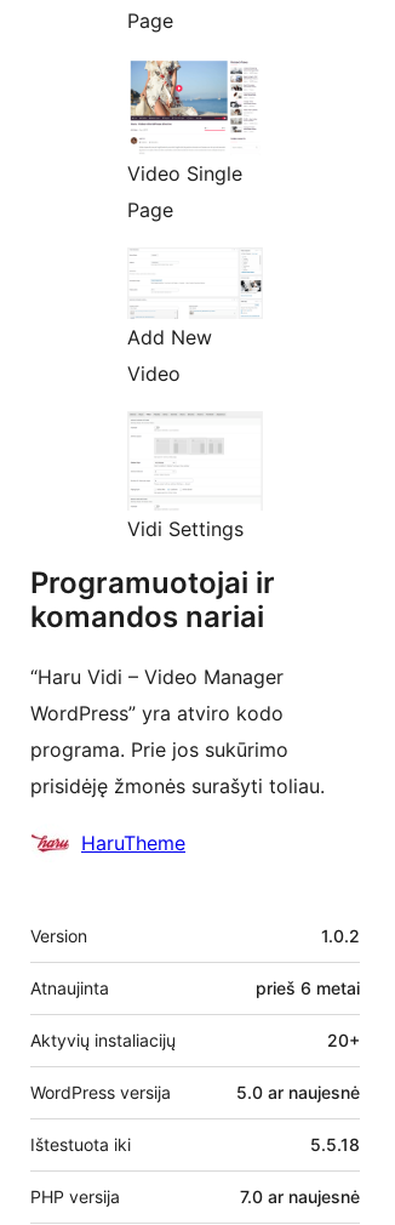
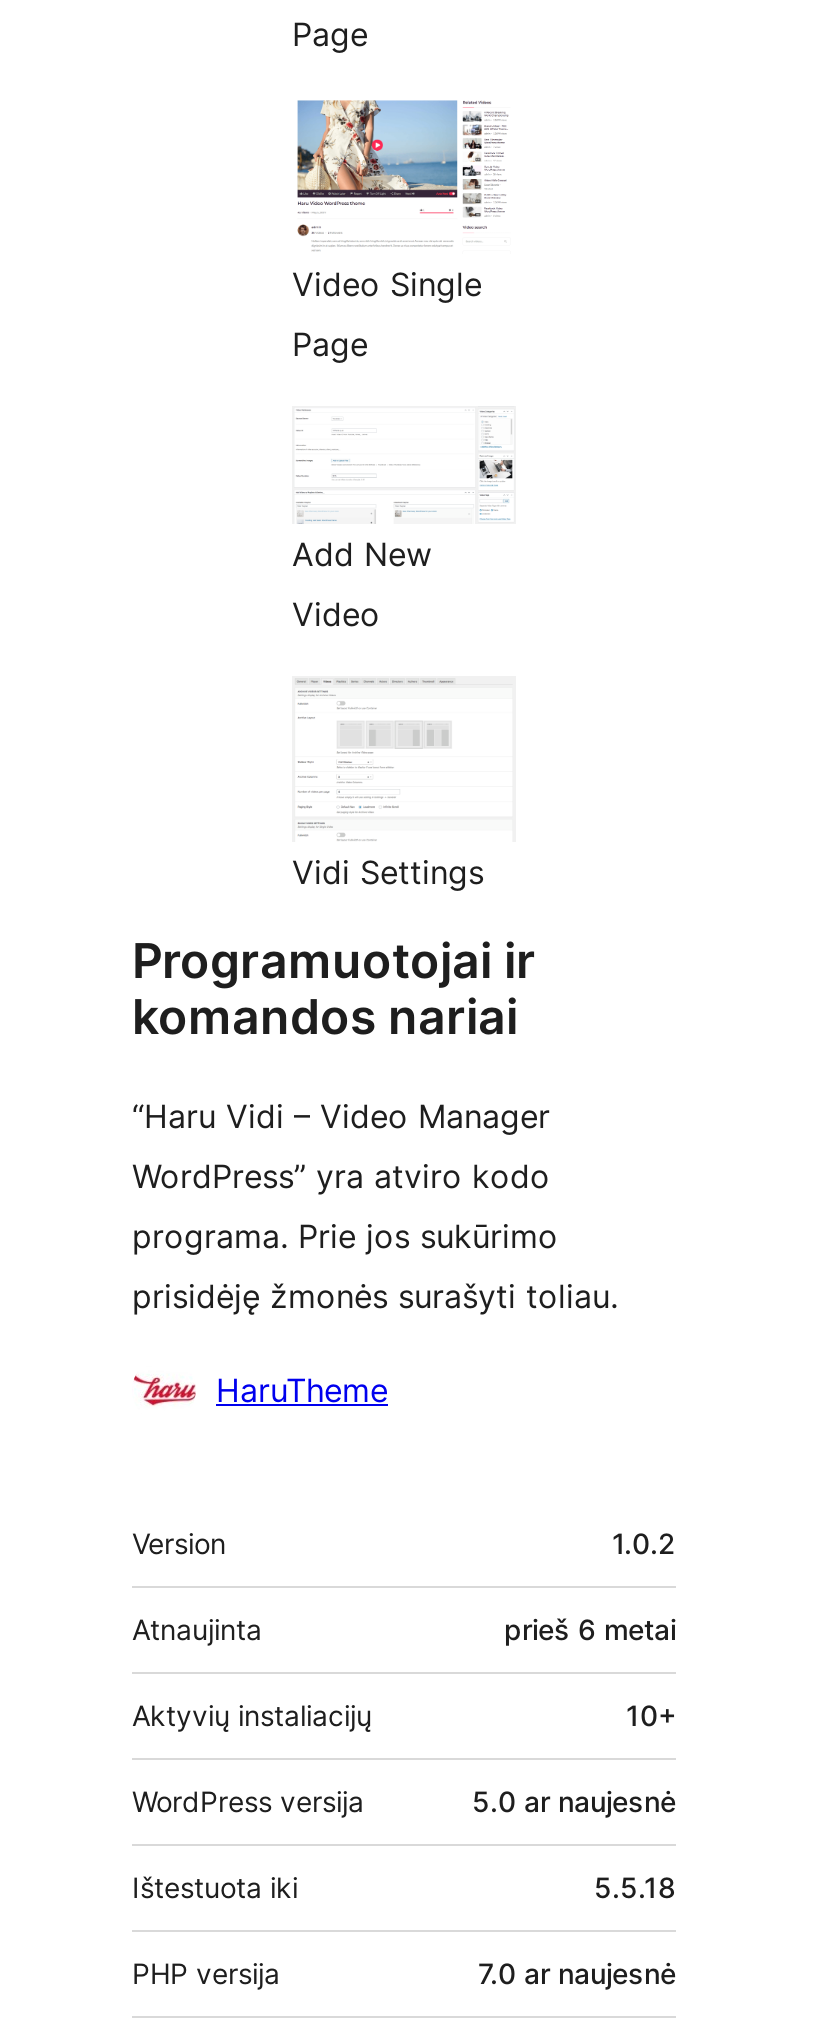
- 20+
+ 10+
